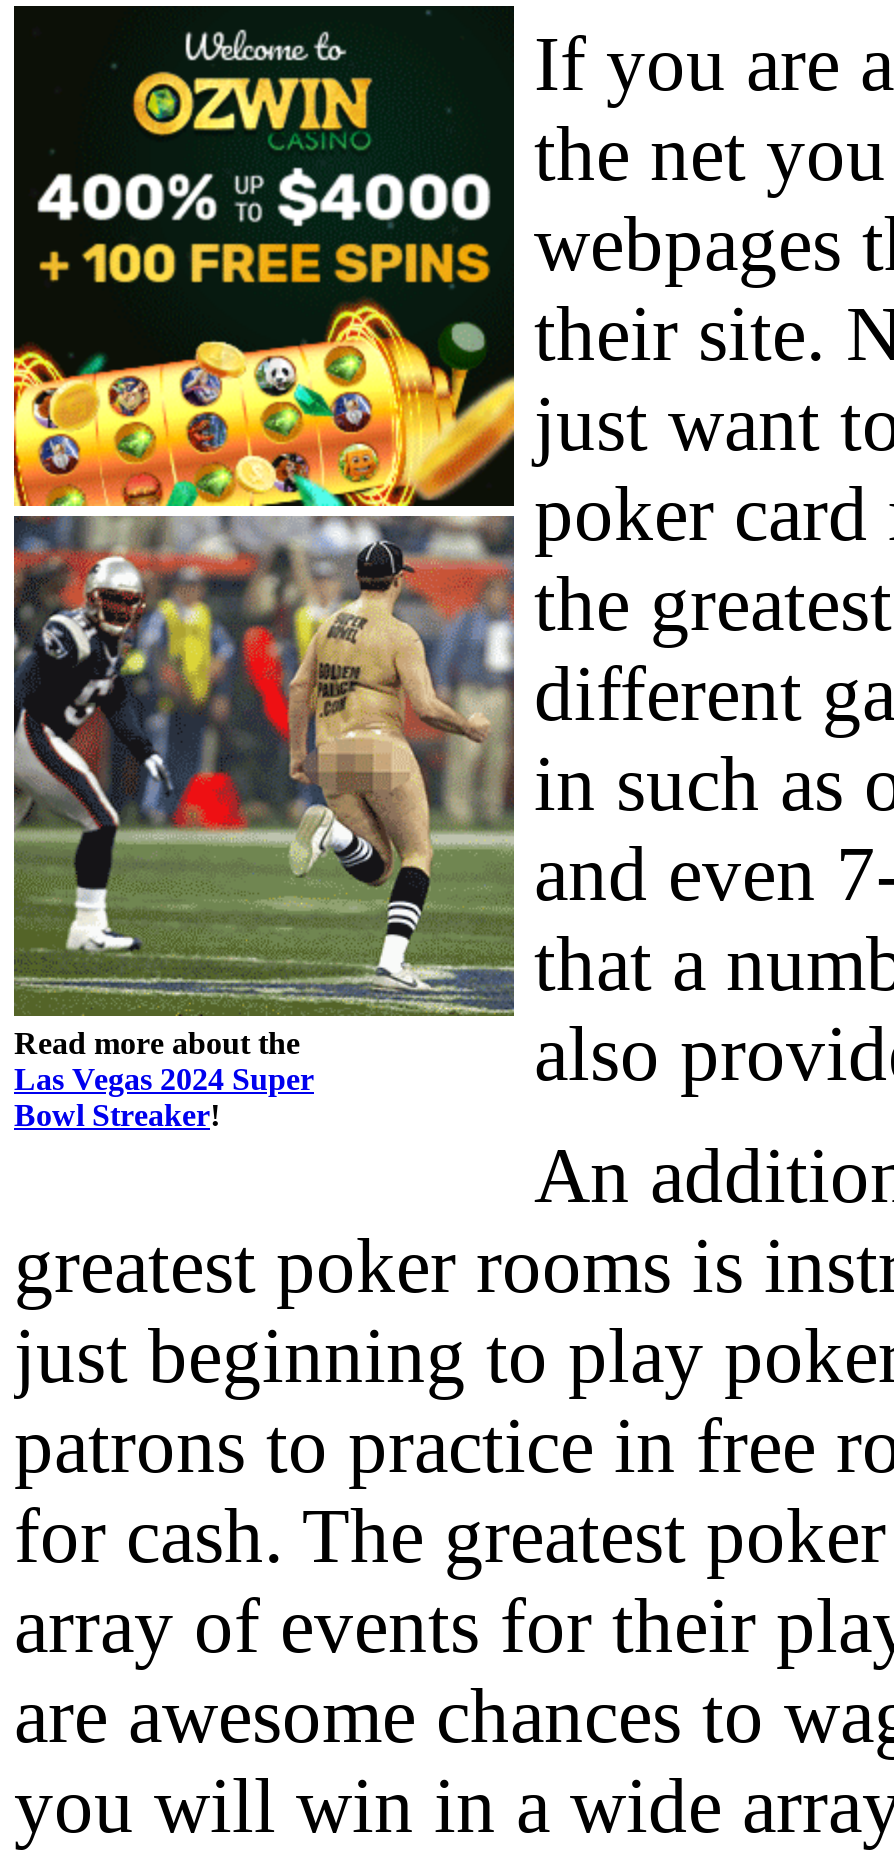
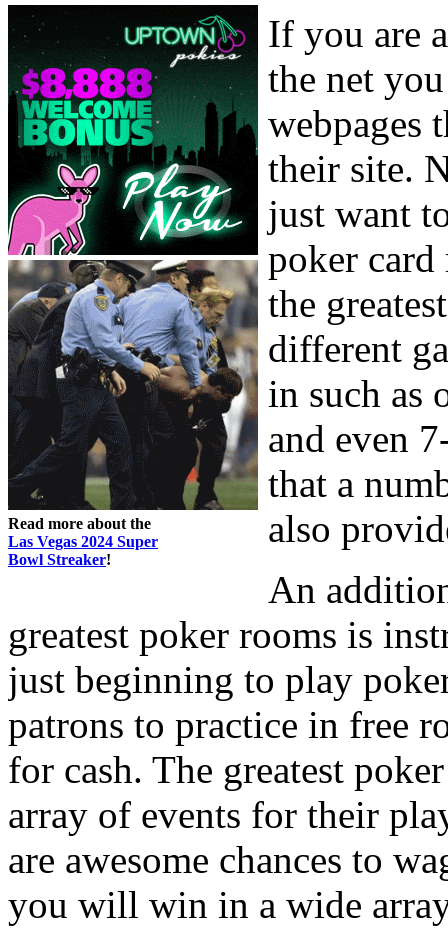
- [image]
+ [image]
